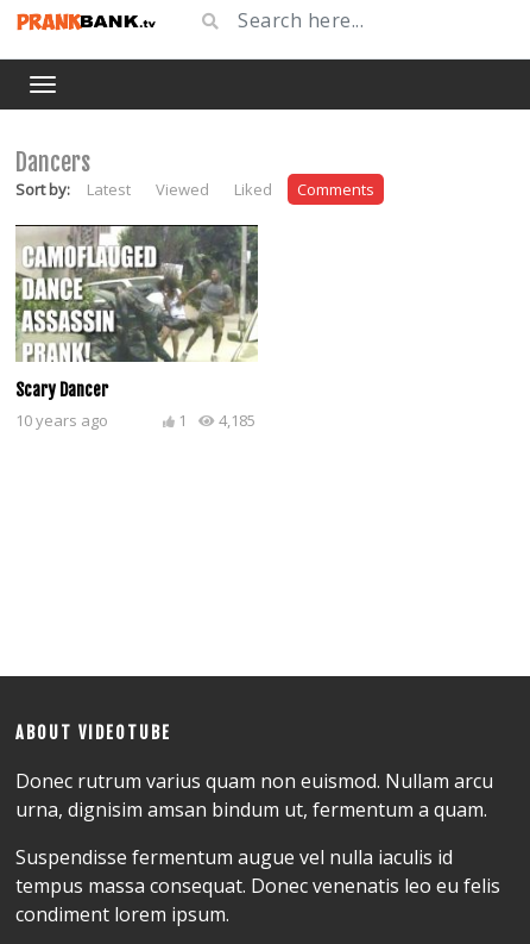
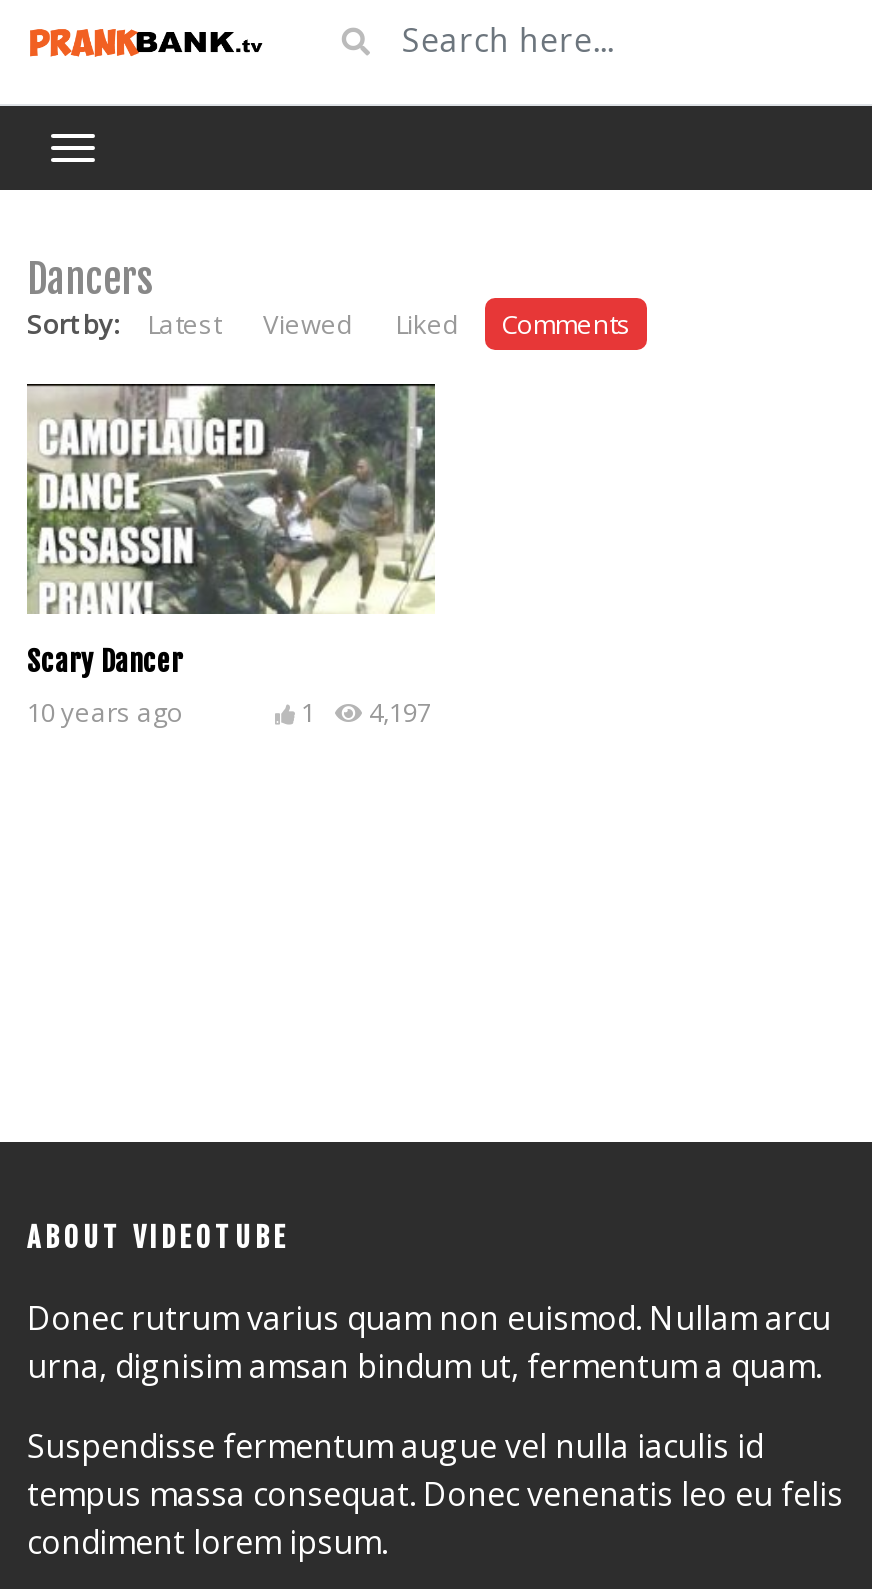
- 1 4,185
+ 1 4,197
